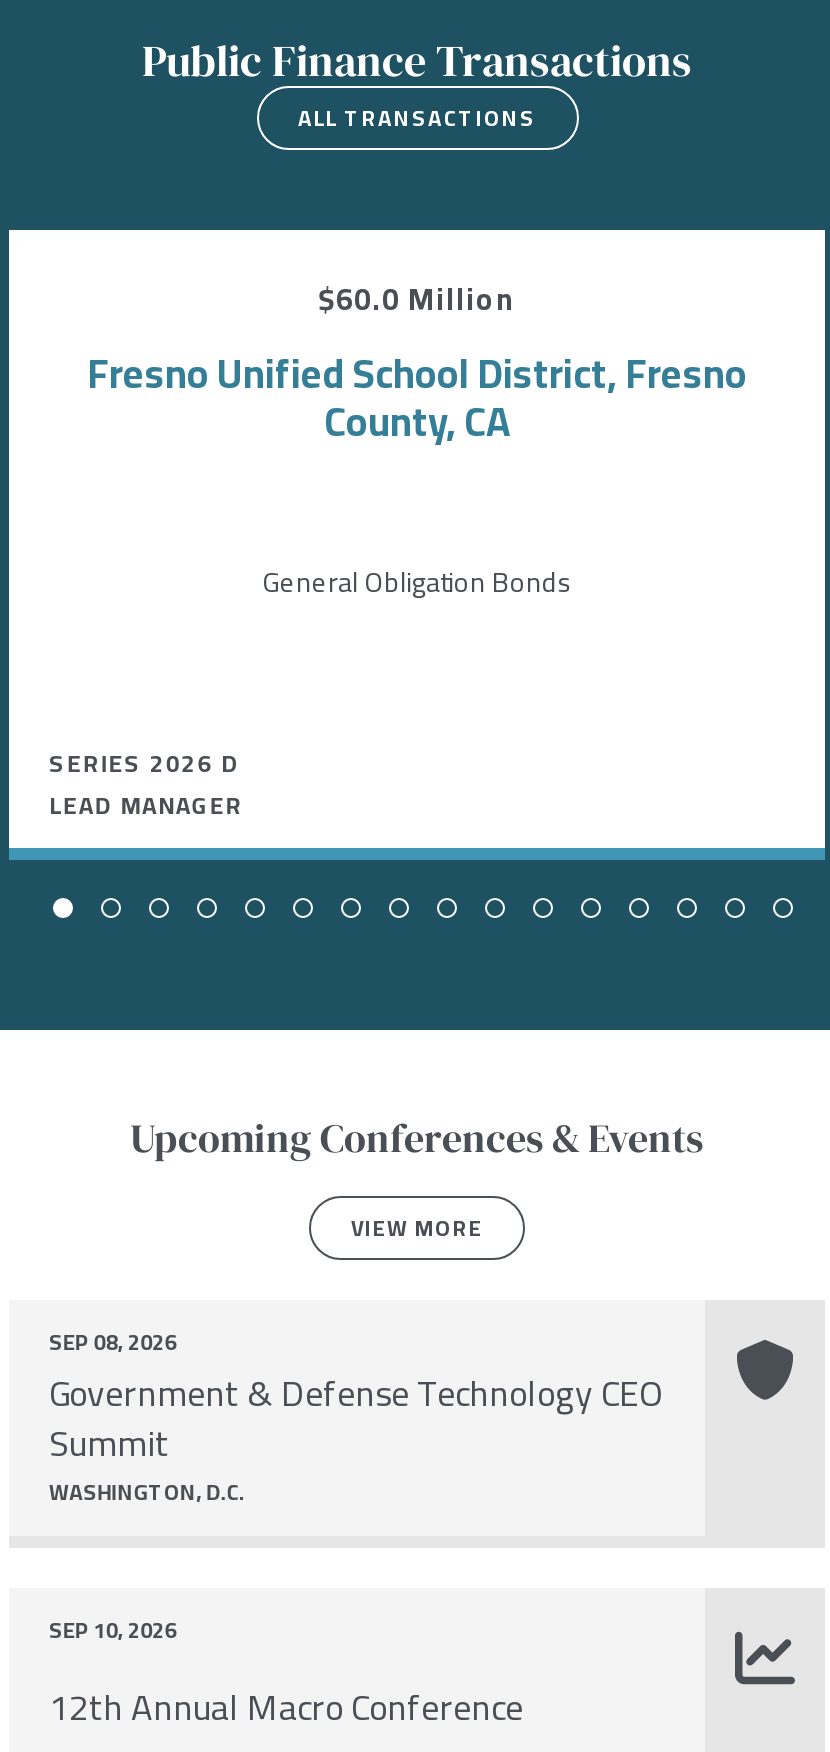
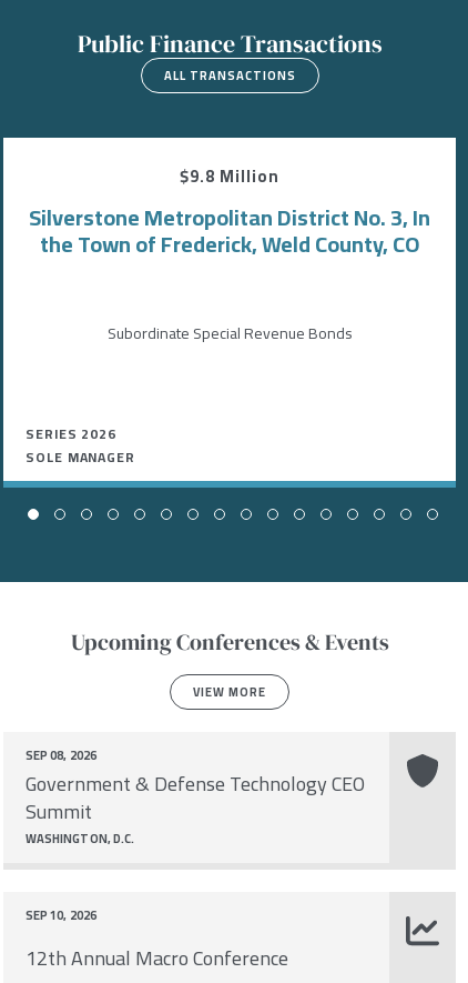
- $60.0 Million
- Fresno Unified School District, Fresno
- County, CA
+ $9.8 Million
+ Silverstone Metropolitan District No. 3, In
+ the Town of Frederick, Weld County, CO

- General Obligation Bonds
+ Subordinate Special Revenue Bonds

- SERIES 2026 D
- LEAD MANAGER
+ SERIES 2026
+ SOLE MANAGER
